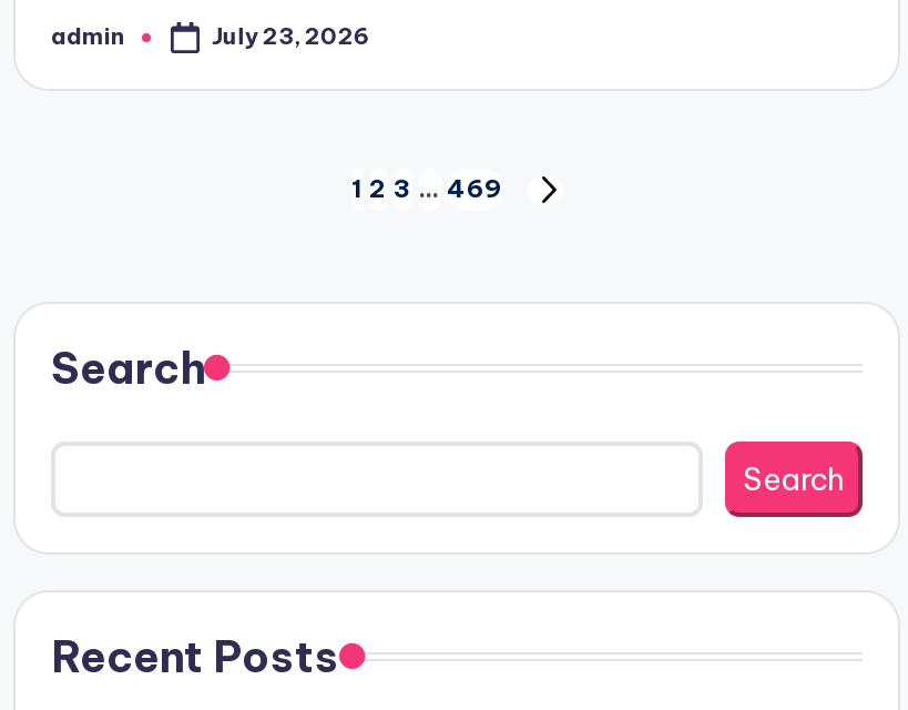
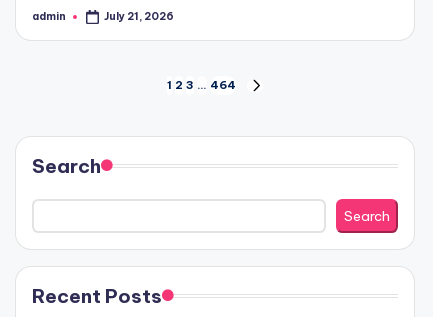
- July 23, 2026
+ July 21, 2026

- 1 2 3 … 469
+ 1 2 3 … 464
